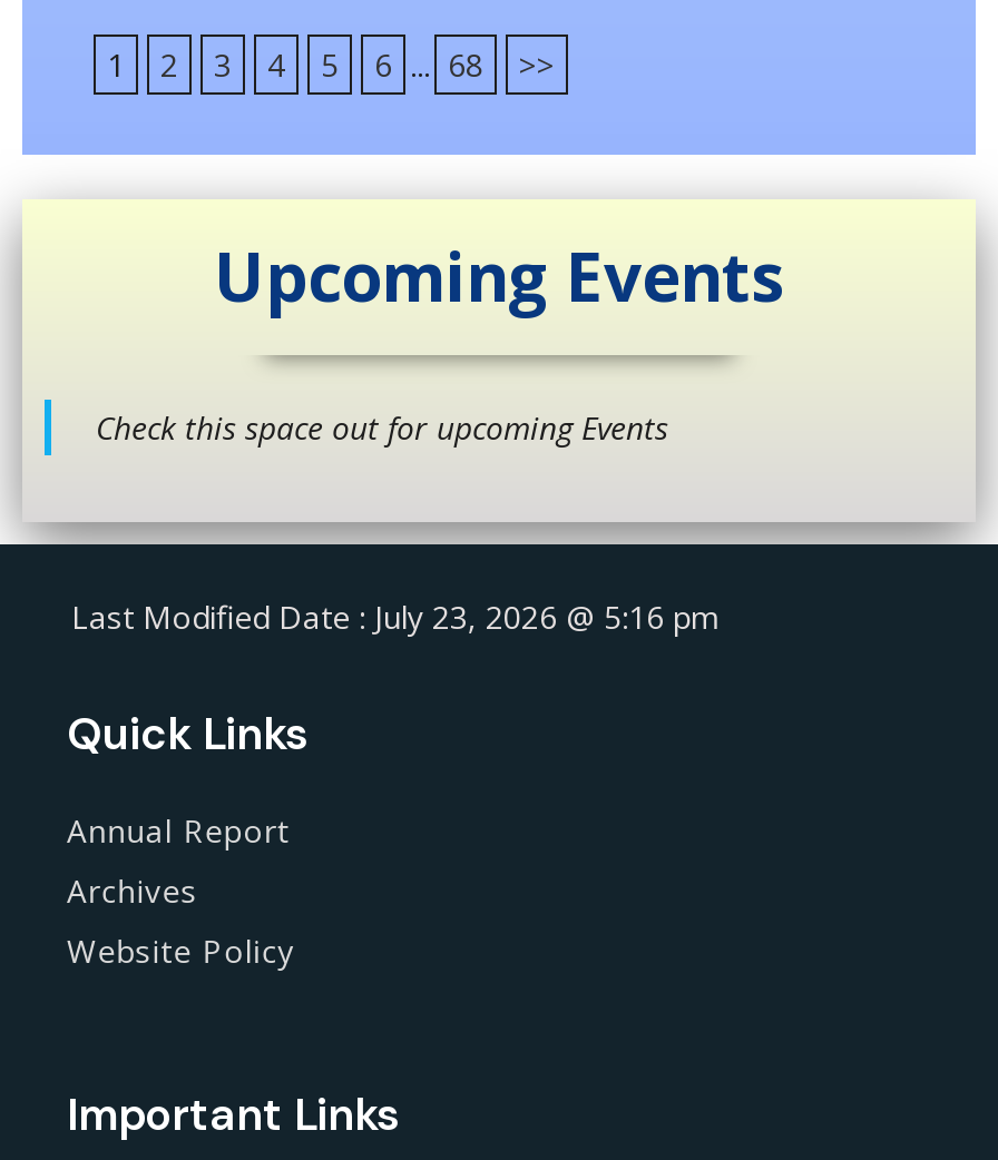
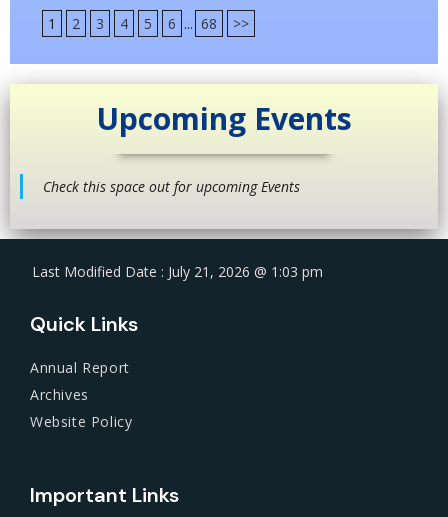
- Last Modified Date : July 23, 2026 @ 5:16 pm
+ Last Modified Date : July 21, 2026 @ 1:03 pm
